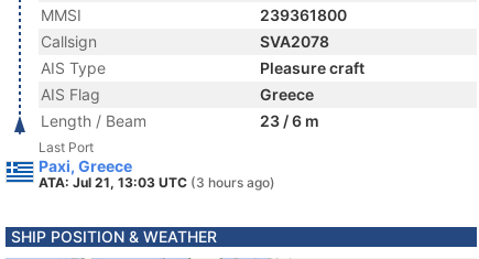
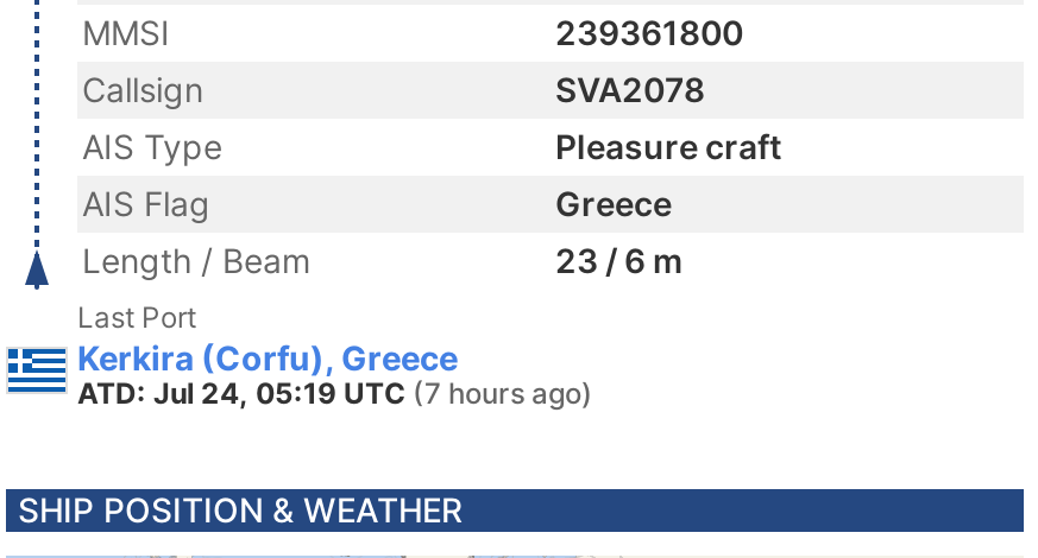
- Paxi, Greece
- ATA: Jul 21, 13:03 UTC (3 hours ago)
+ Kerkira (Corfu), Greece
+ ATD: Jul 24, 05:19 UTC (7 hours ago)
